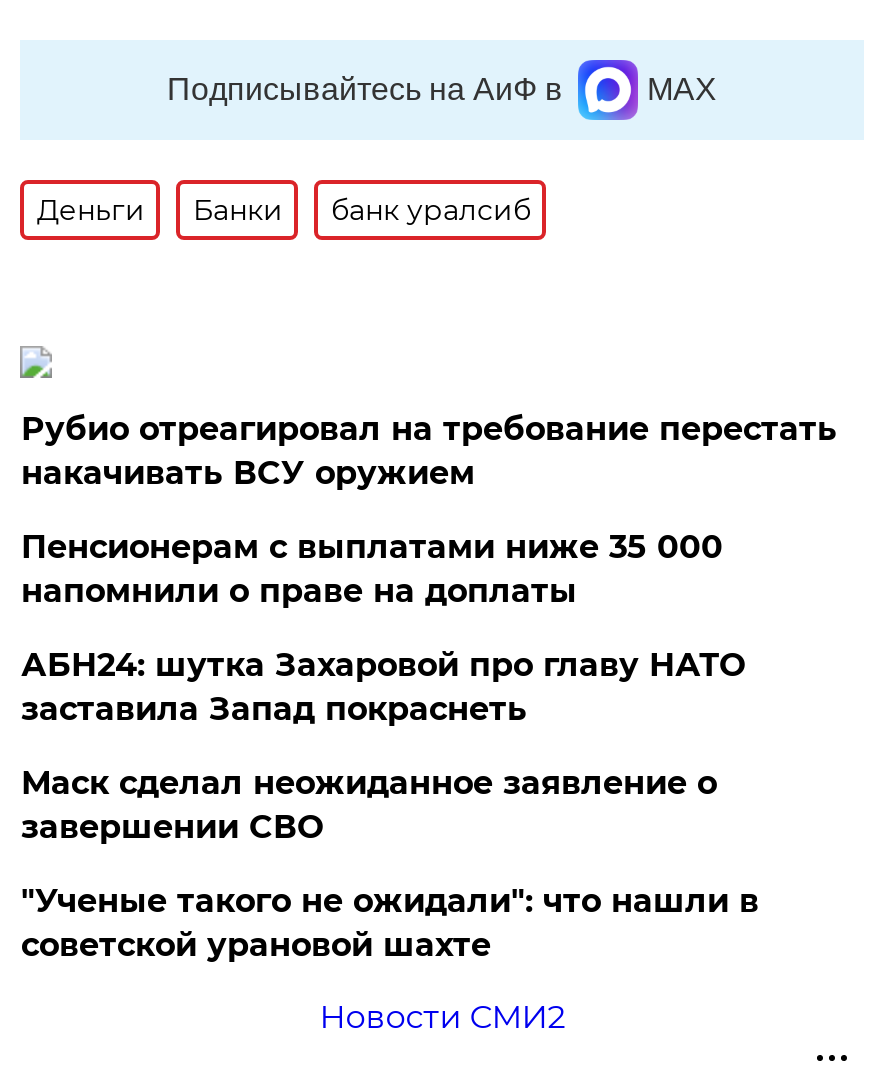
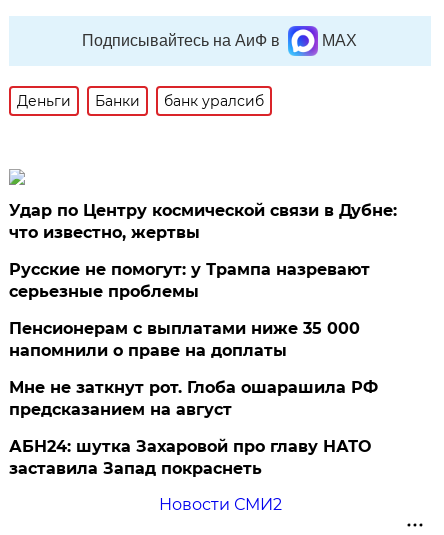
- Рубио отреагировал на требование перестать
- накачивать ВСУ оружием
+ Удар по Центру космической связи в Дубне:
+ что известно, жертвы
+ Русские не помогут: у Трампа назревают
+ серьезные проблемы

moved down: Пенсионерам с выплатами ниже 35 000 | напомнили о праве на доплаты

+ Мне не заткнут рот. Глоба ошарашила РФ
+ предсказанием на август

moved down: АБН24: шутка Захаровой про главу НАТО | заставила Запад покраснеть

- Маск сделал неожиданное заявление о
- завершении СВО
- "Ученые такого не ожидали": что нашли в
- советской урановой шахте
